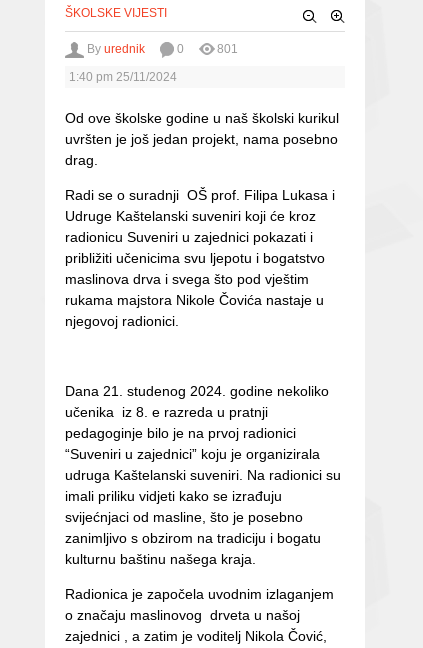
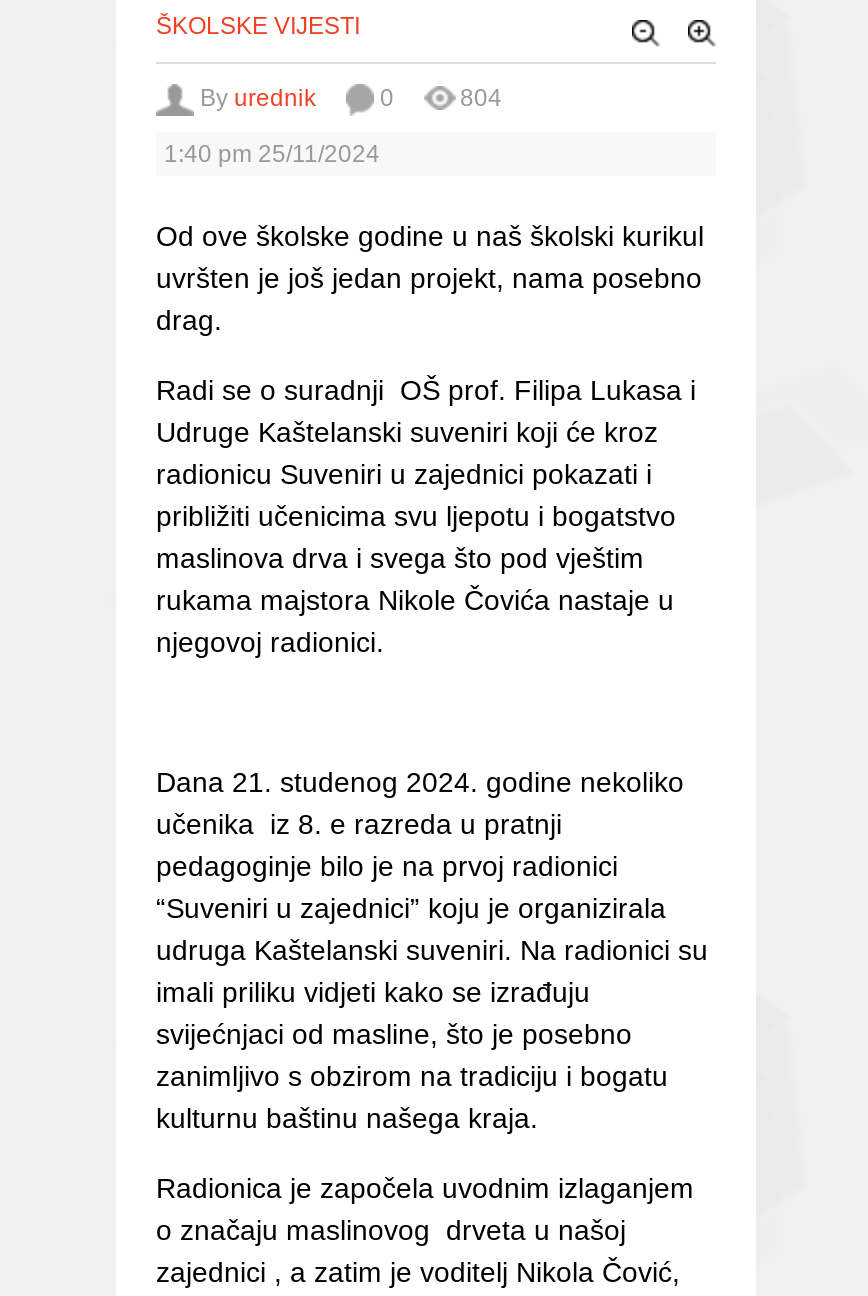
- 801
+ 804
